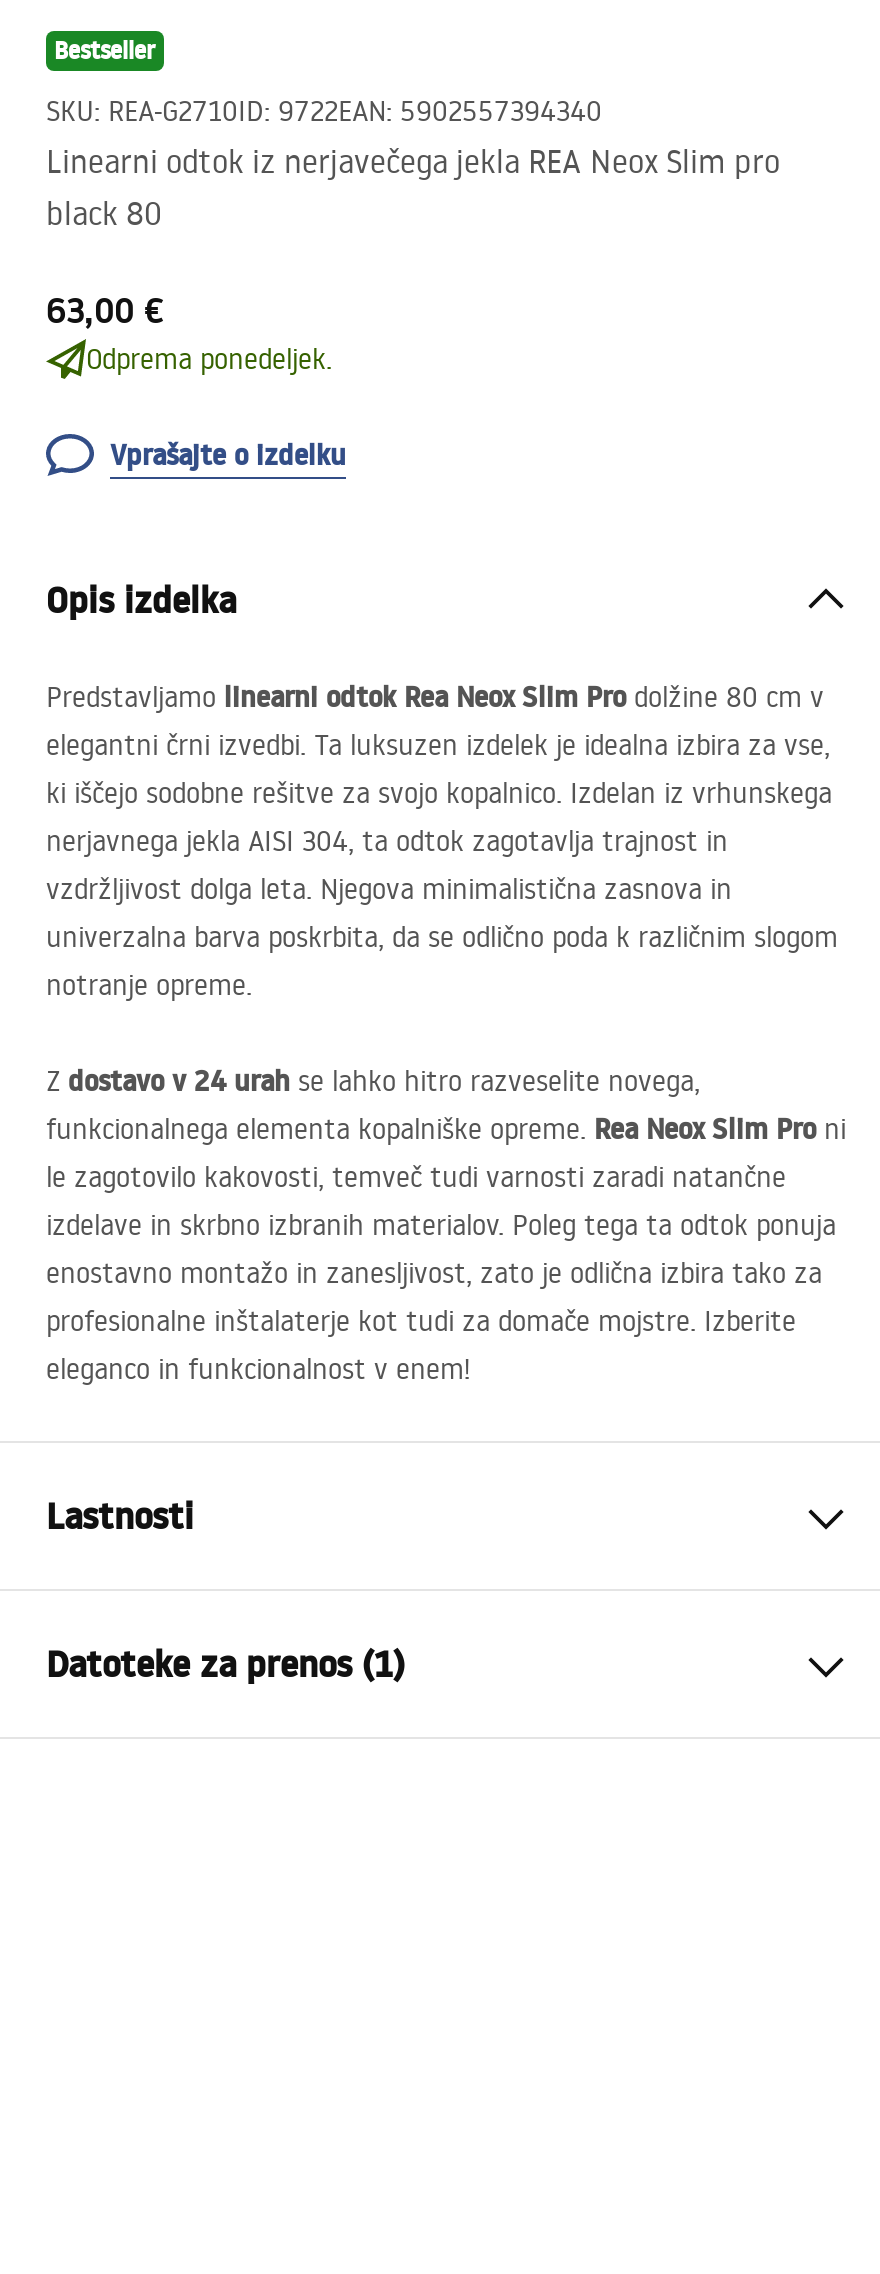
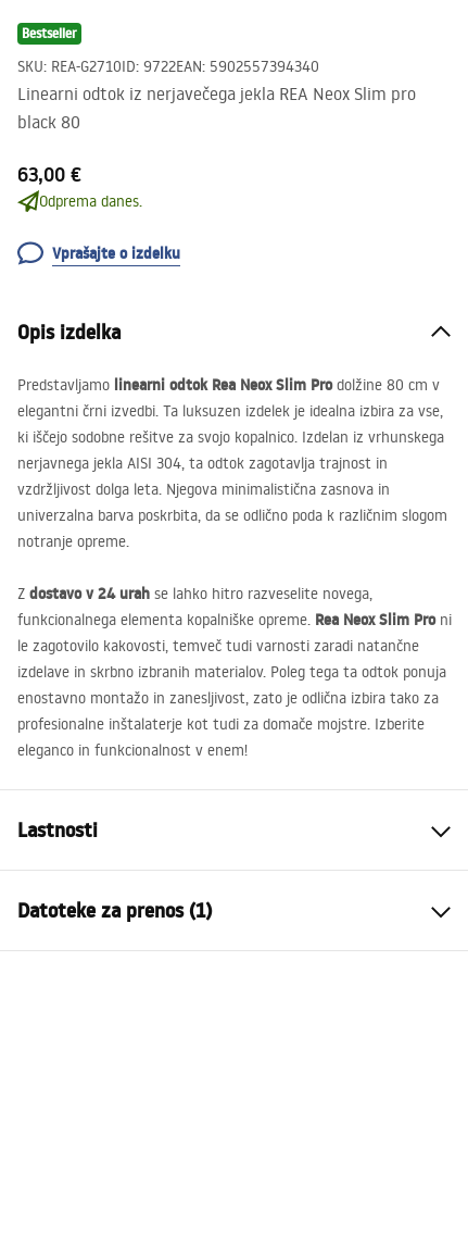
- Odprema ponedeljek.
+ Odprema danes.
